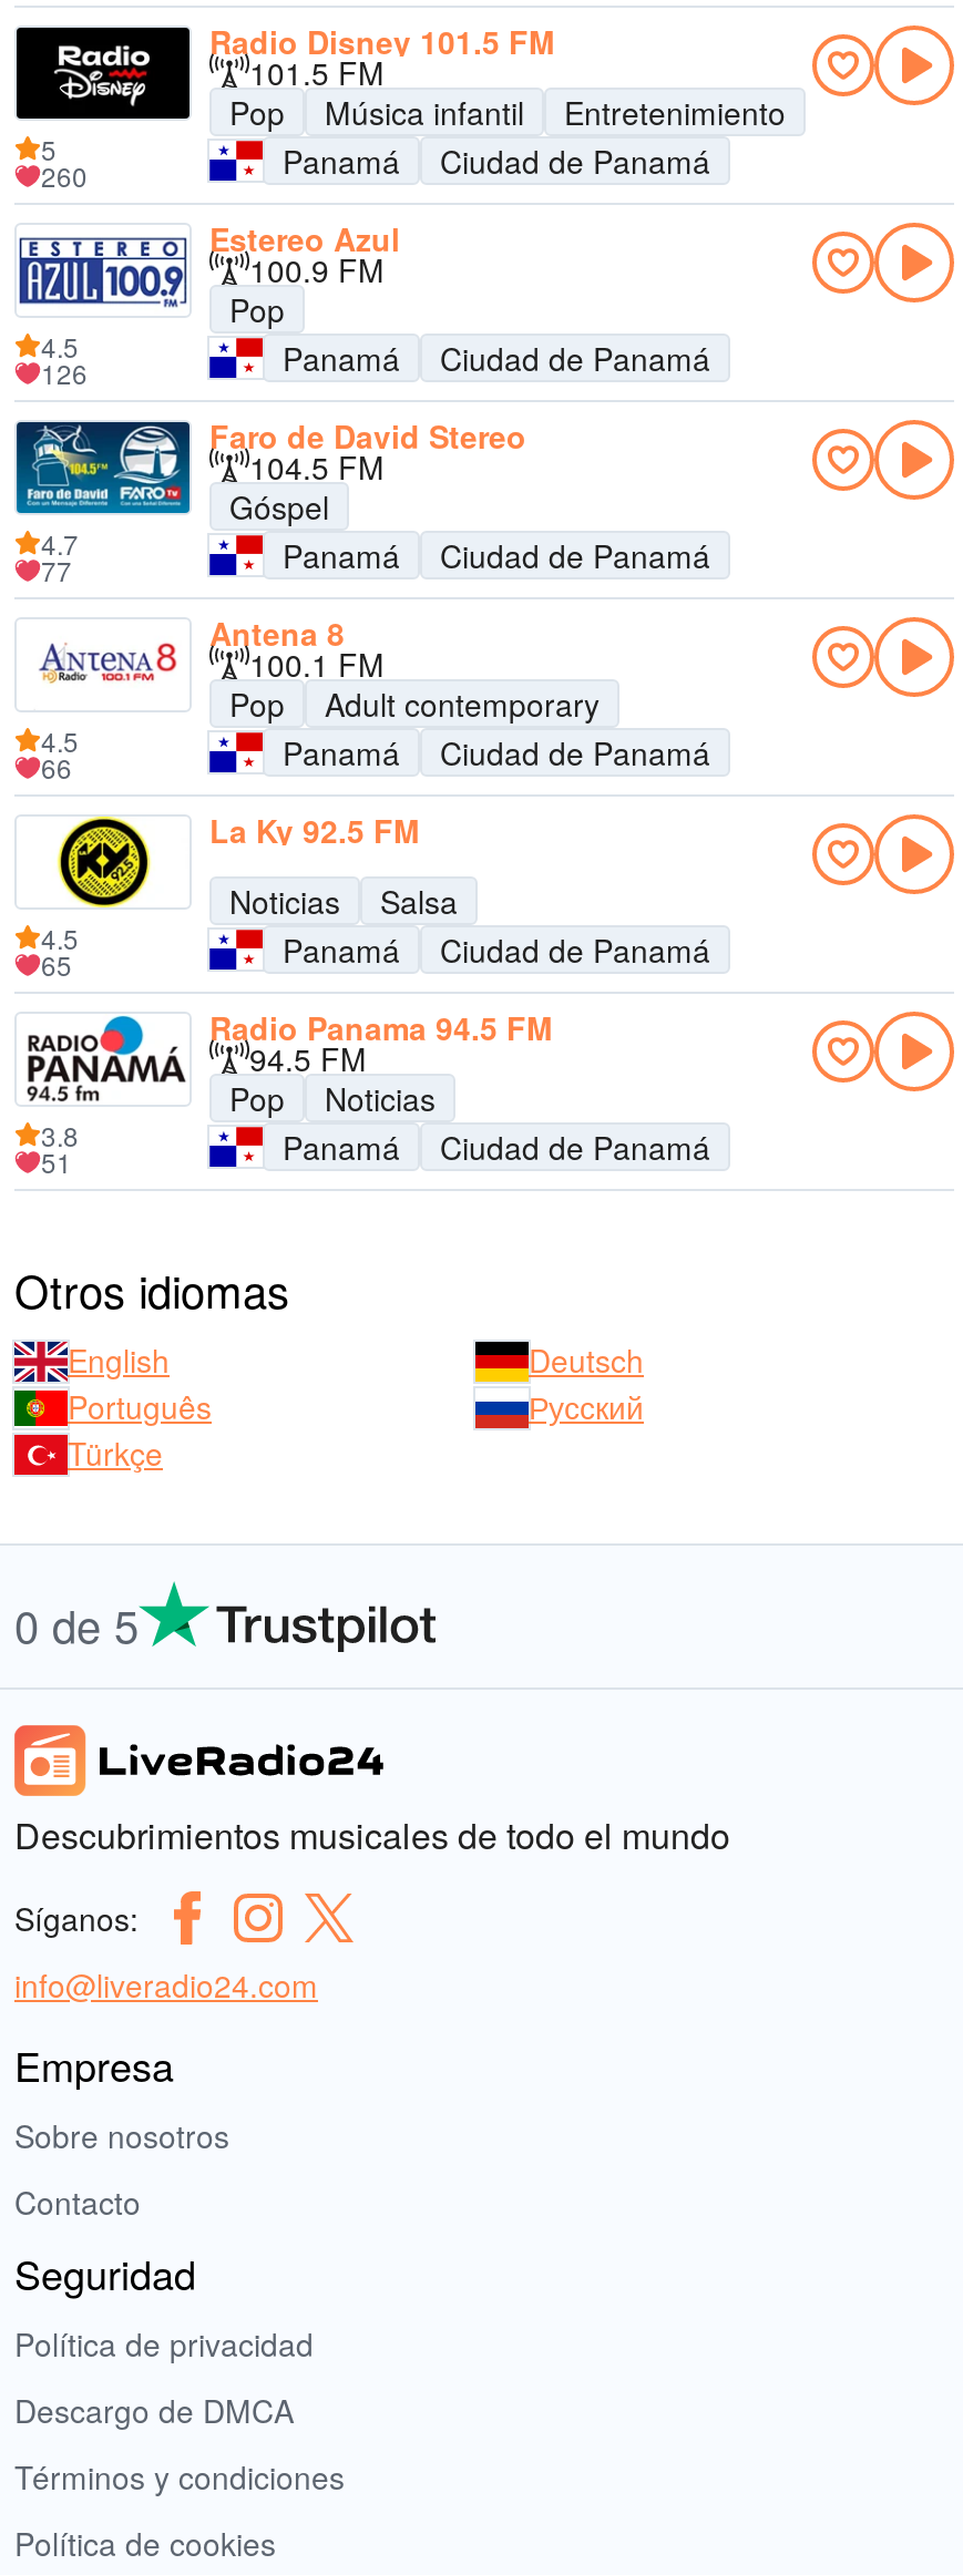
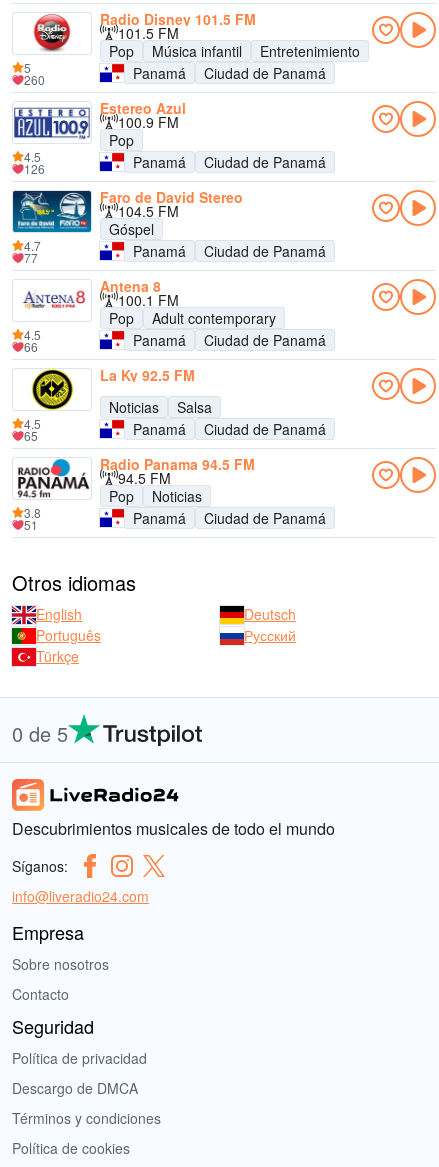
- [image]
+ [image]
